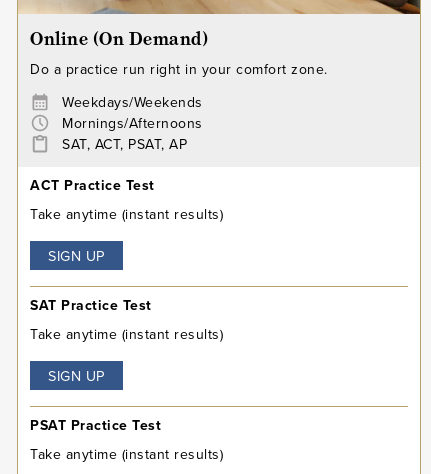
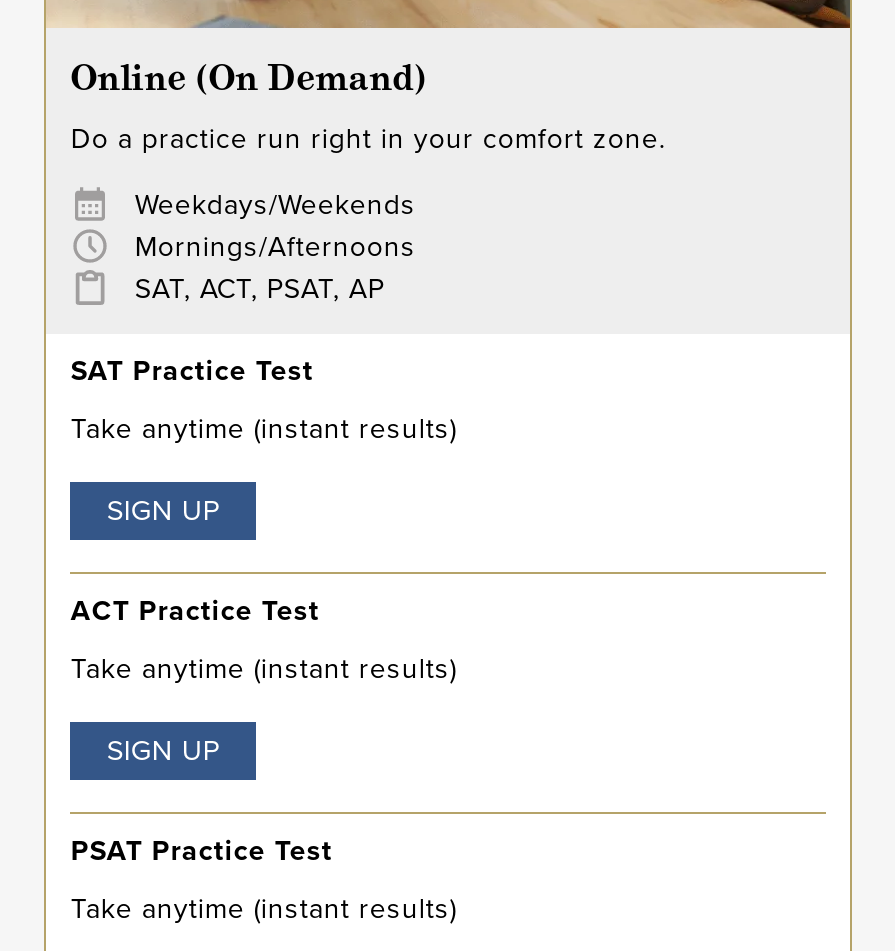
moved down: ACT Practice Test

moved up: SAT Practice Test
